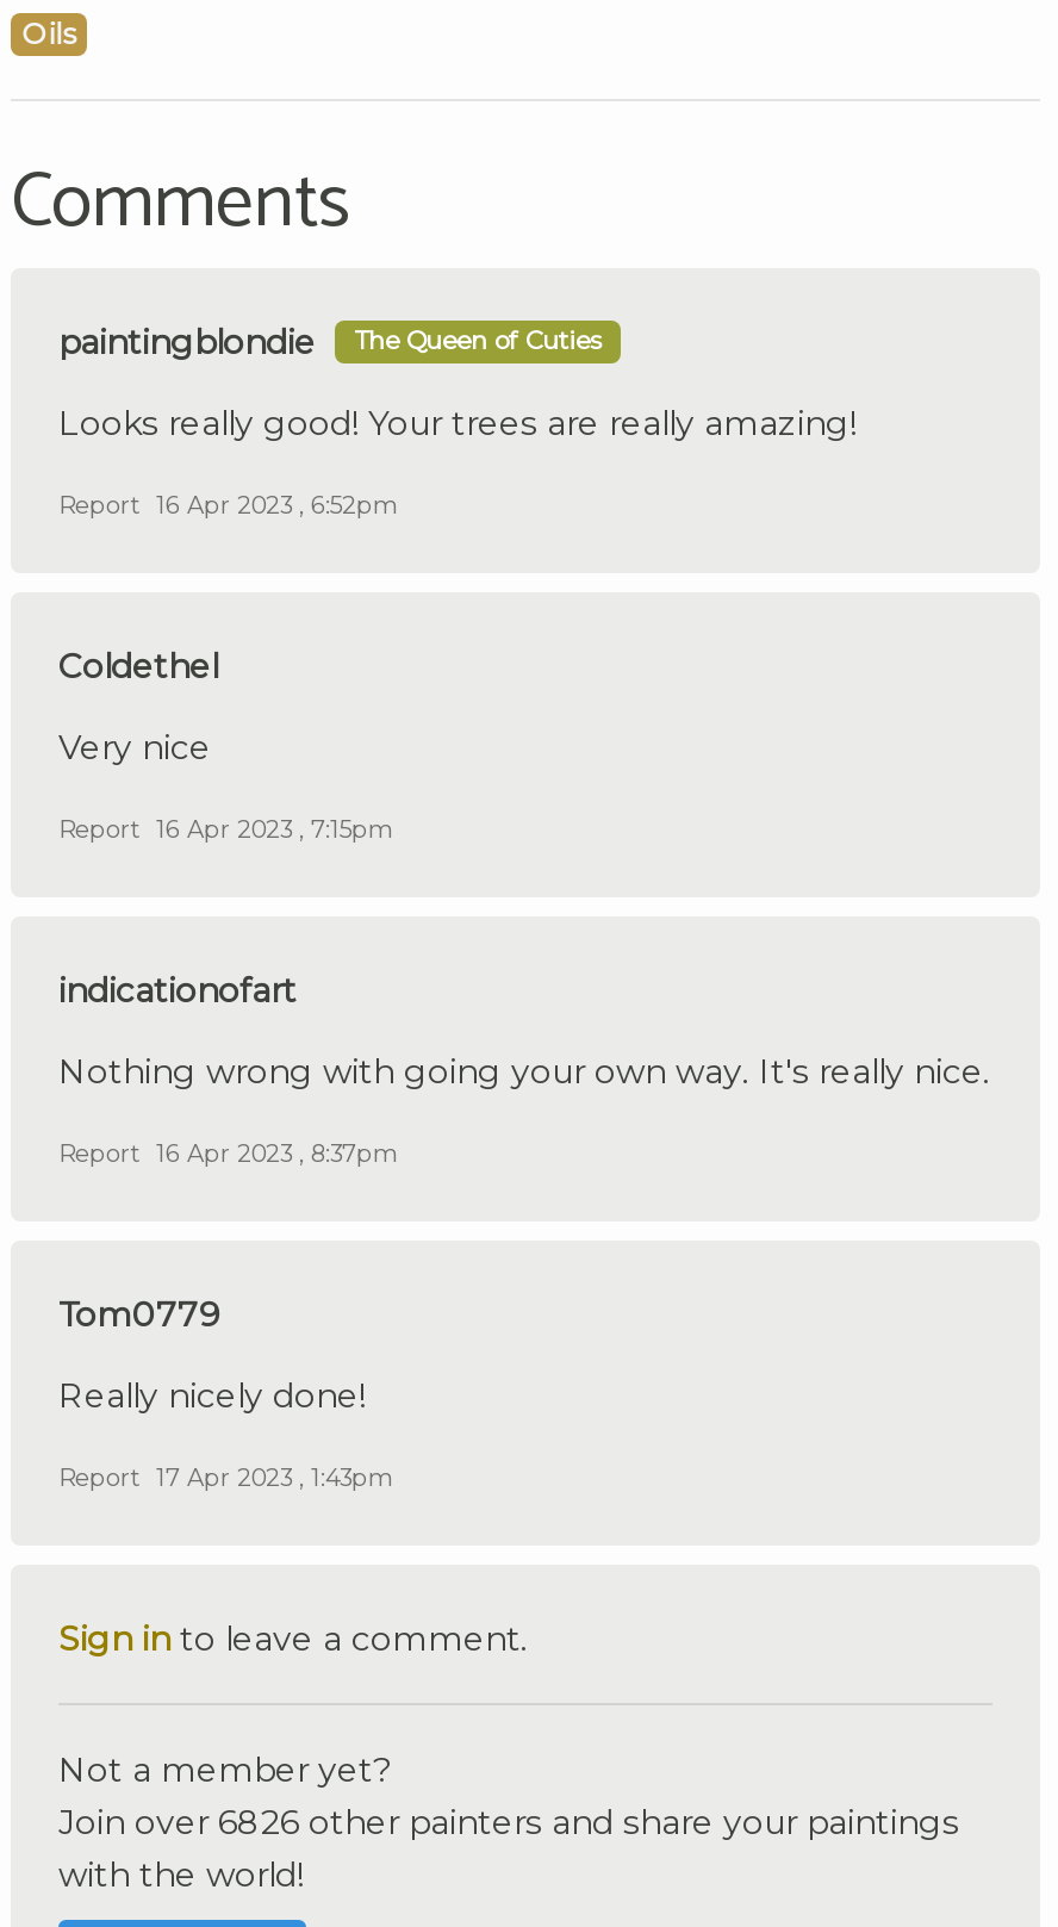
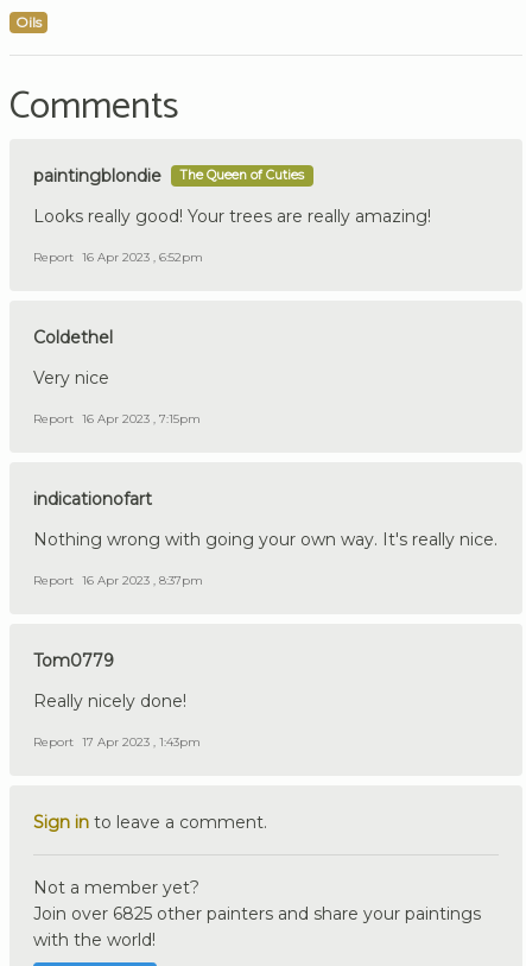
- Join over 6826 other painters and share your paintings
+ Join over 6825 other painters and share your paintings
